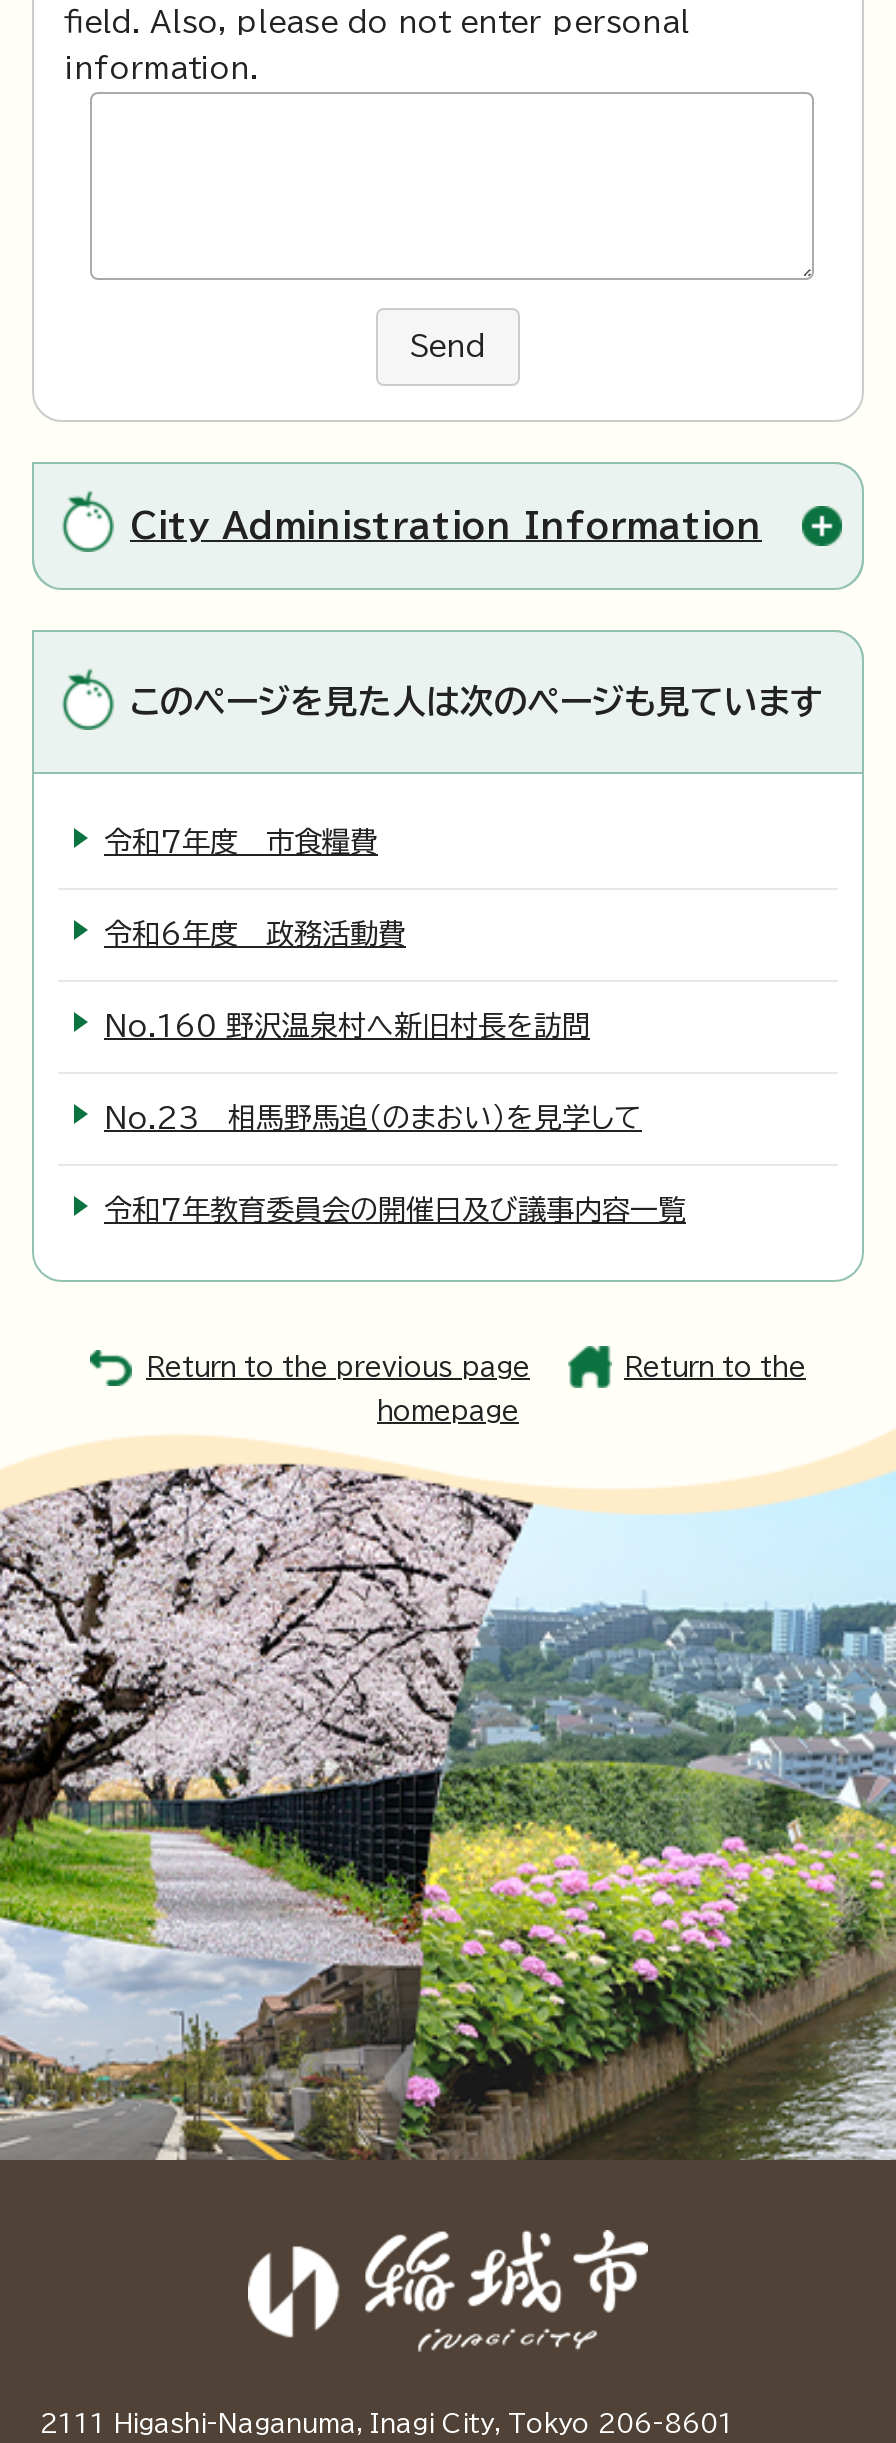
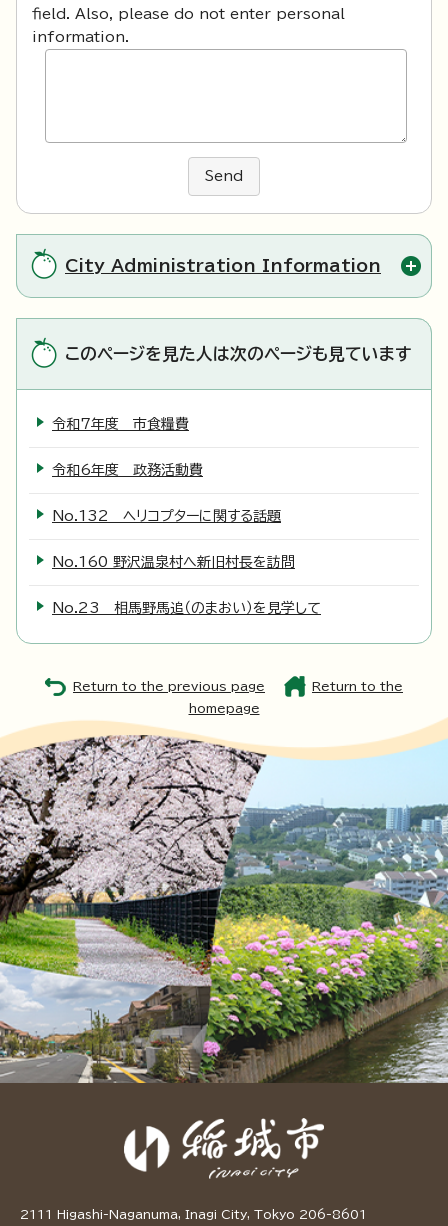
+ No.132 ヘリコプターに関する話題

moved down: No.160 野沢温泉村へ新旧村長を訪問 | No.23 相馬野馬追（のまおい）を見学して

- 令和7年教育委員会の開催日及び議事内容一覧
